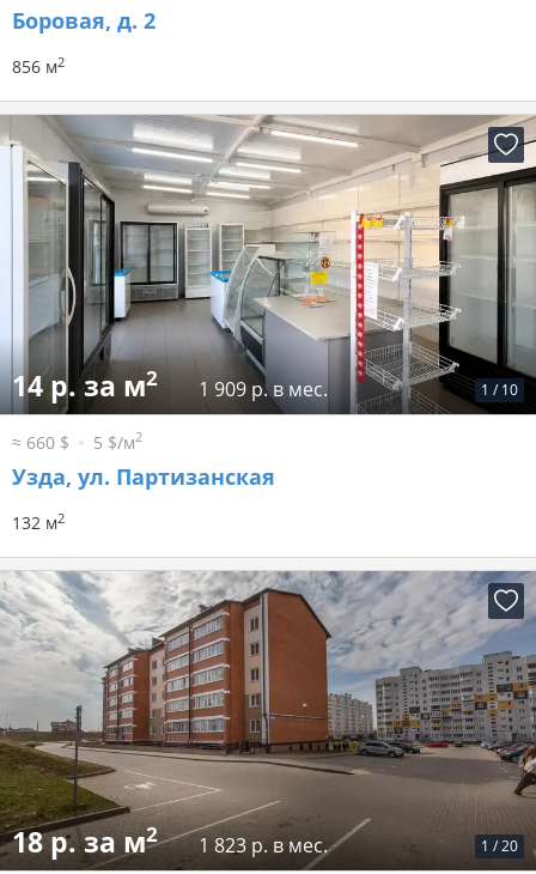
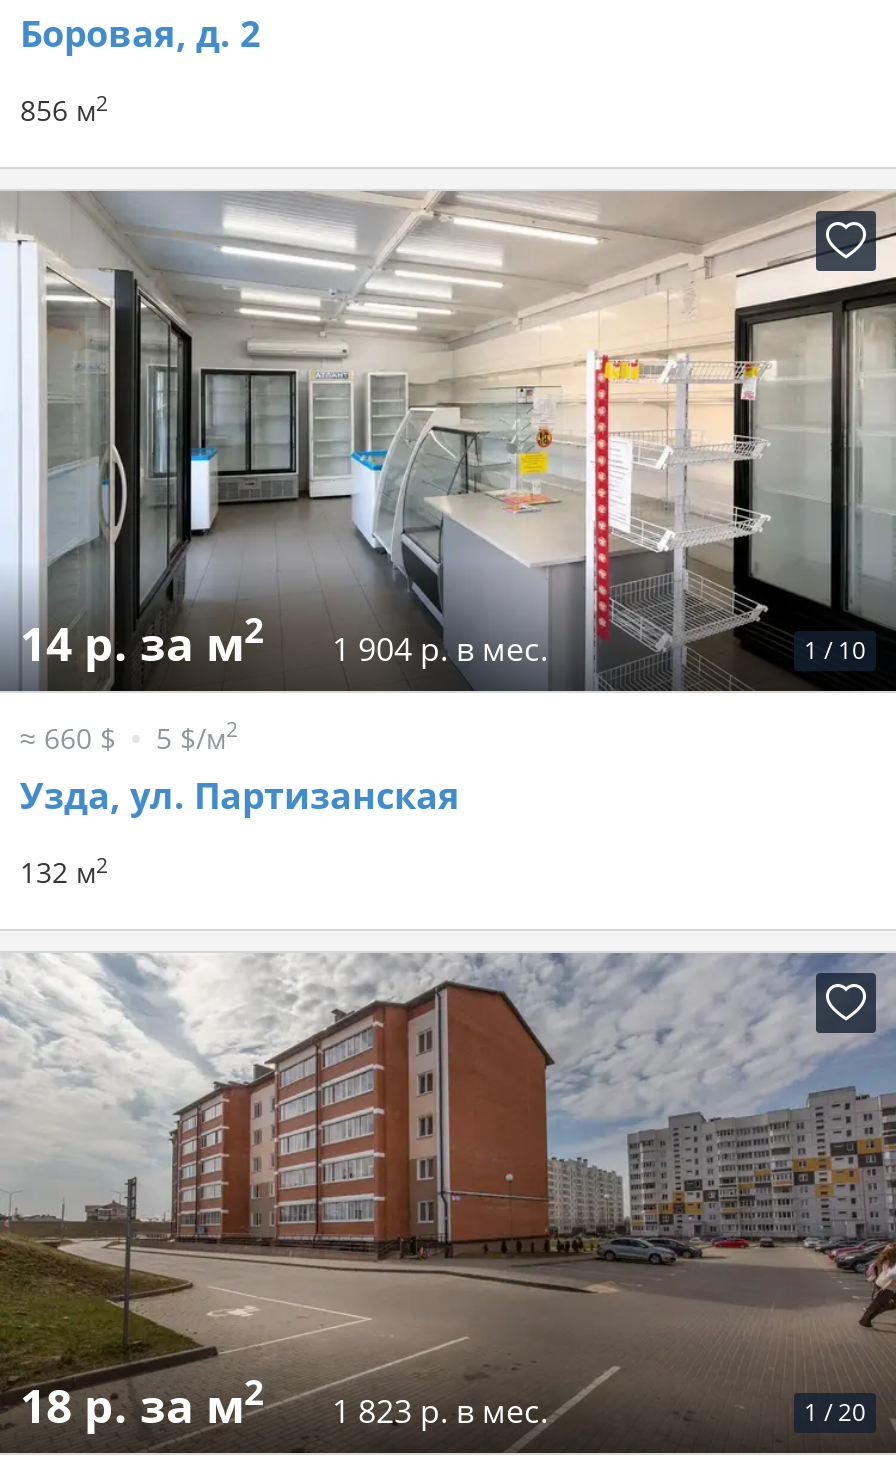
- 1 909 р. в мес.
+ 1 904 р. в мес.
